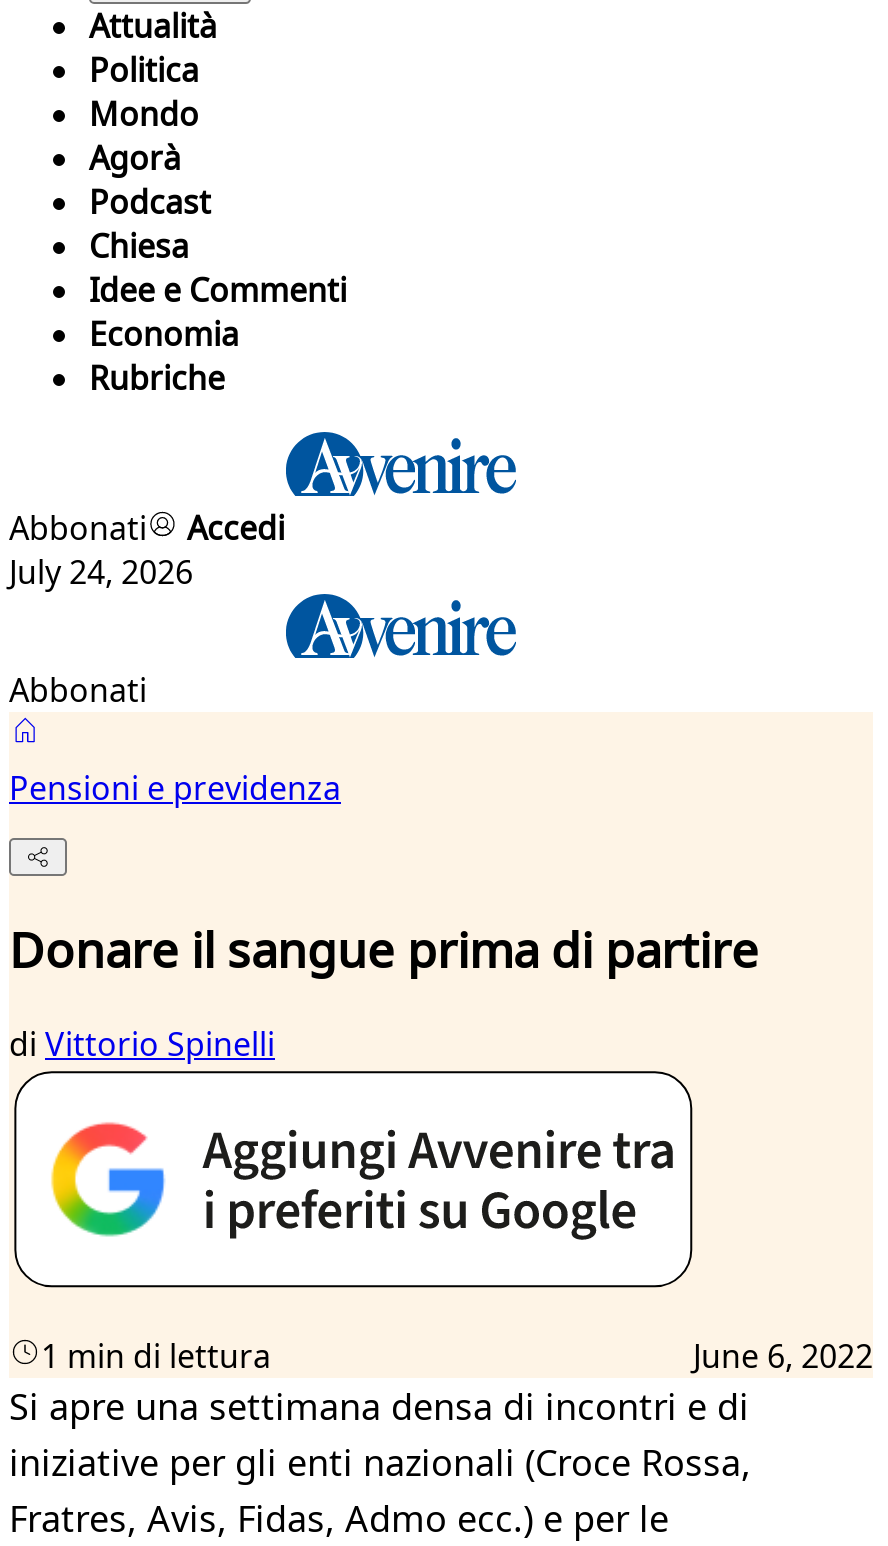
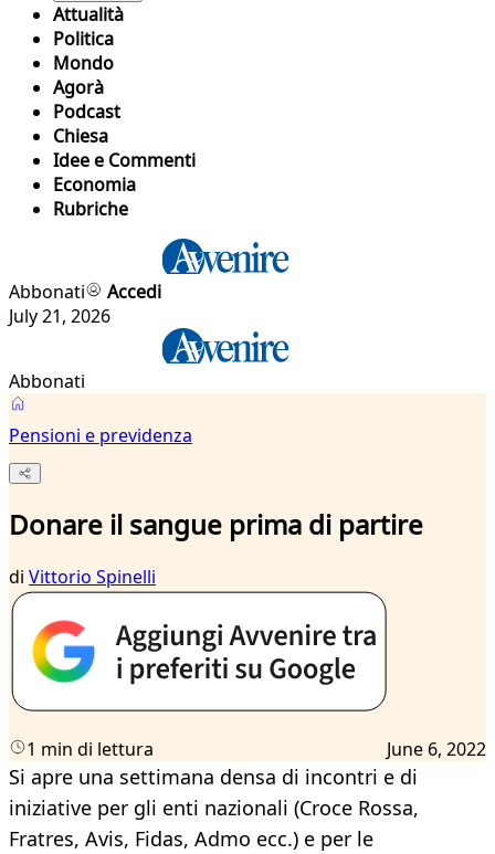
- July 24, 2026
+ July 21, 2026
